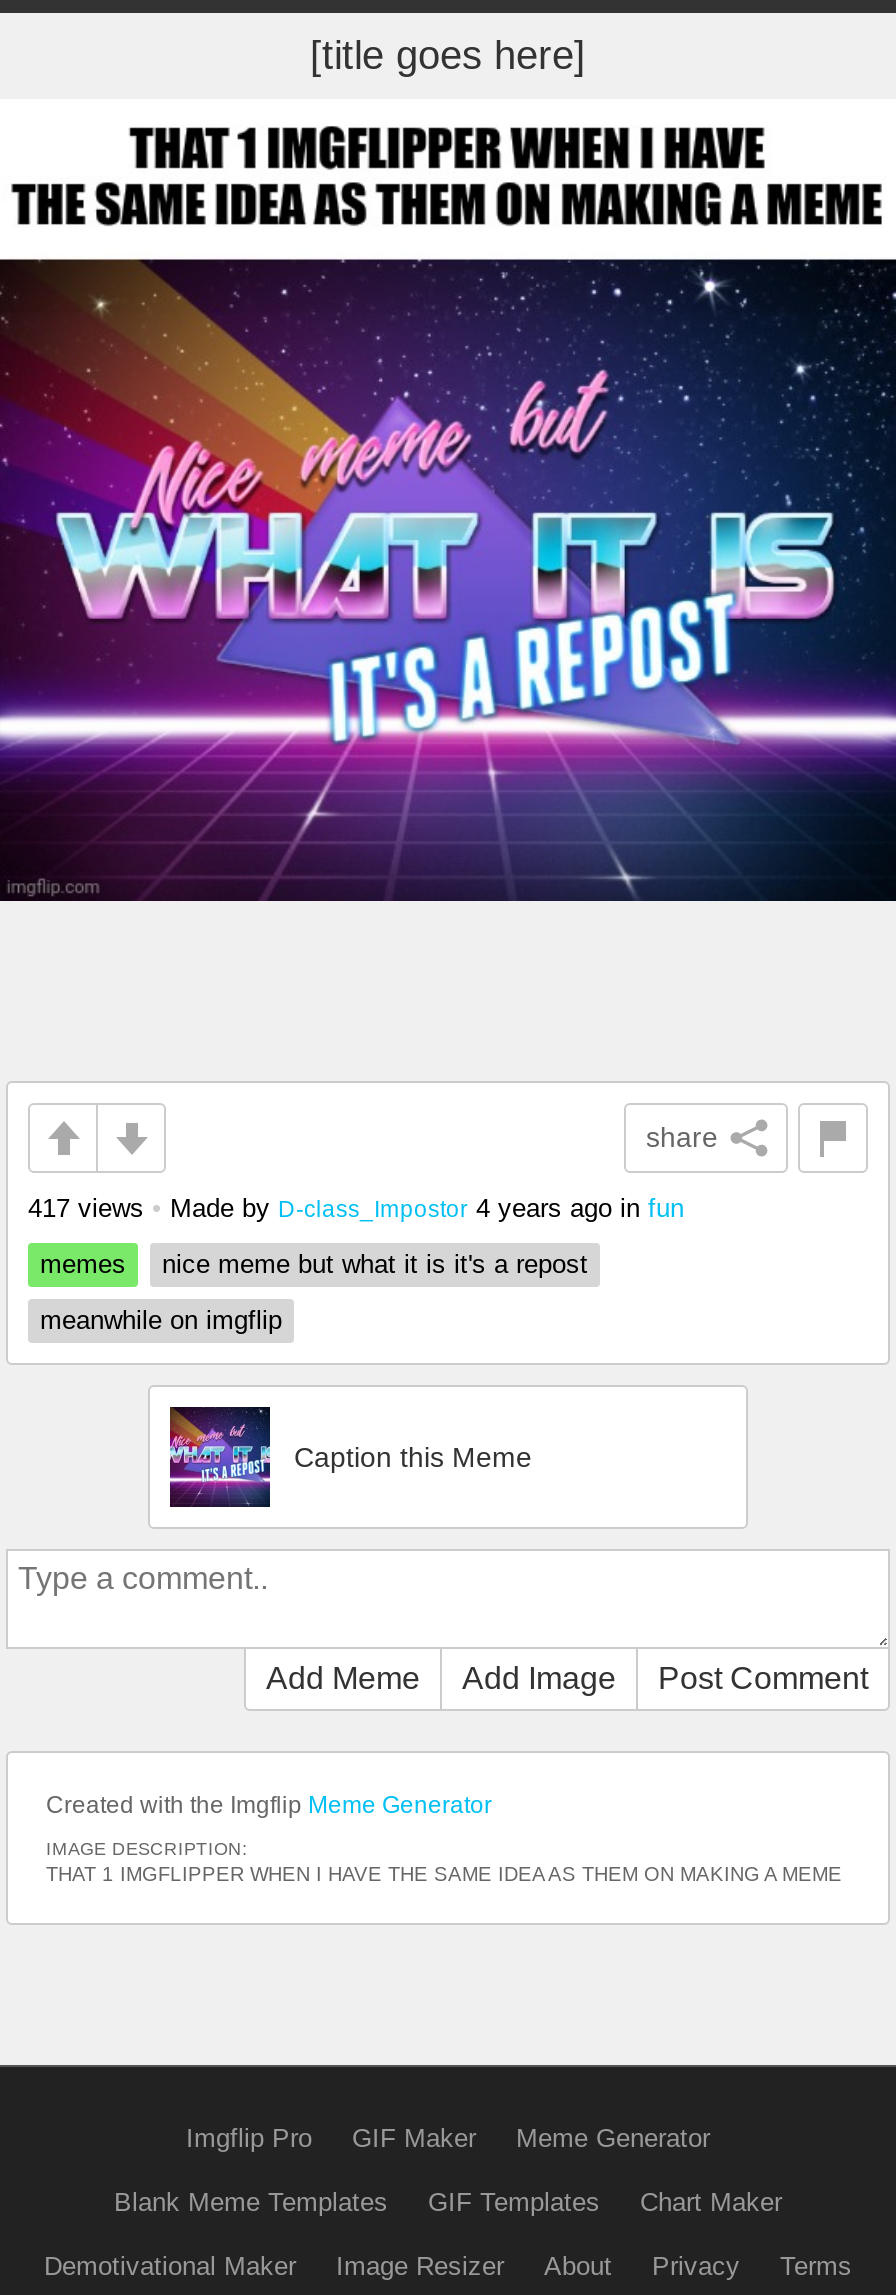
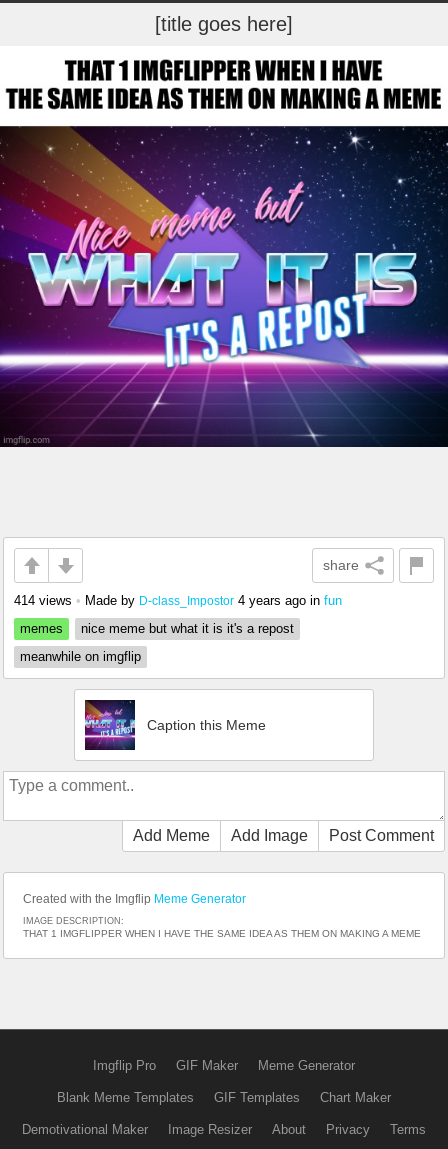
- 417 views • Made by D-class_Impostor 4 years ago in fun
+ 414 views • Made by D-class_Impostor 4 years ago in fun
